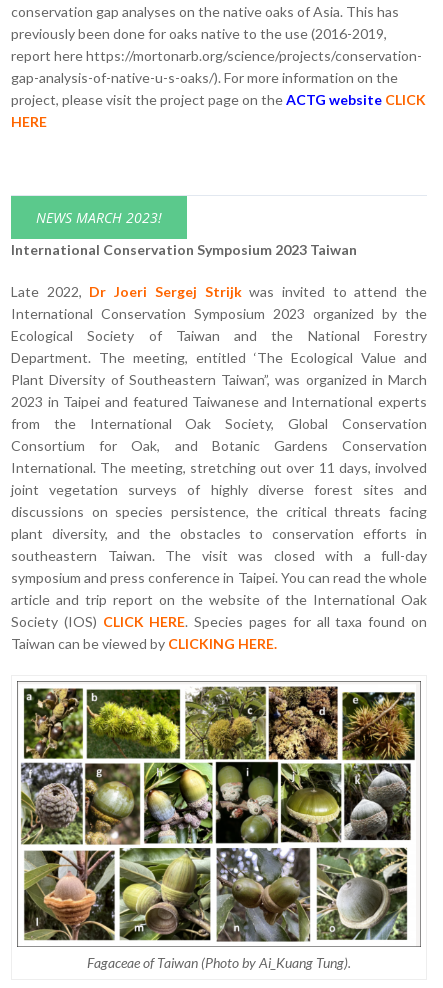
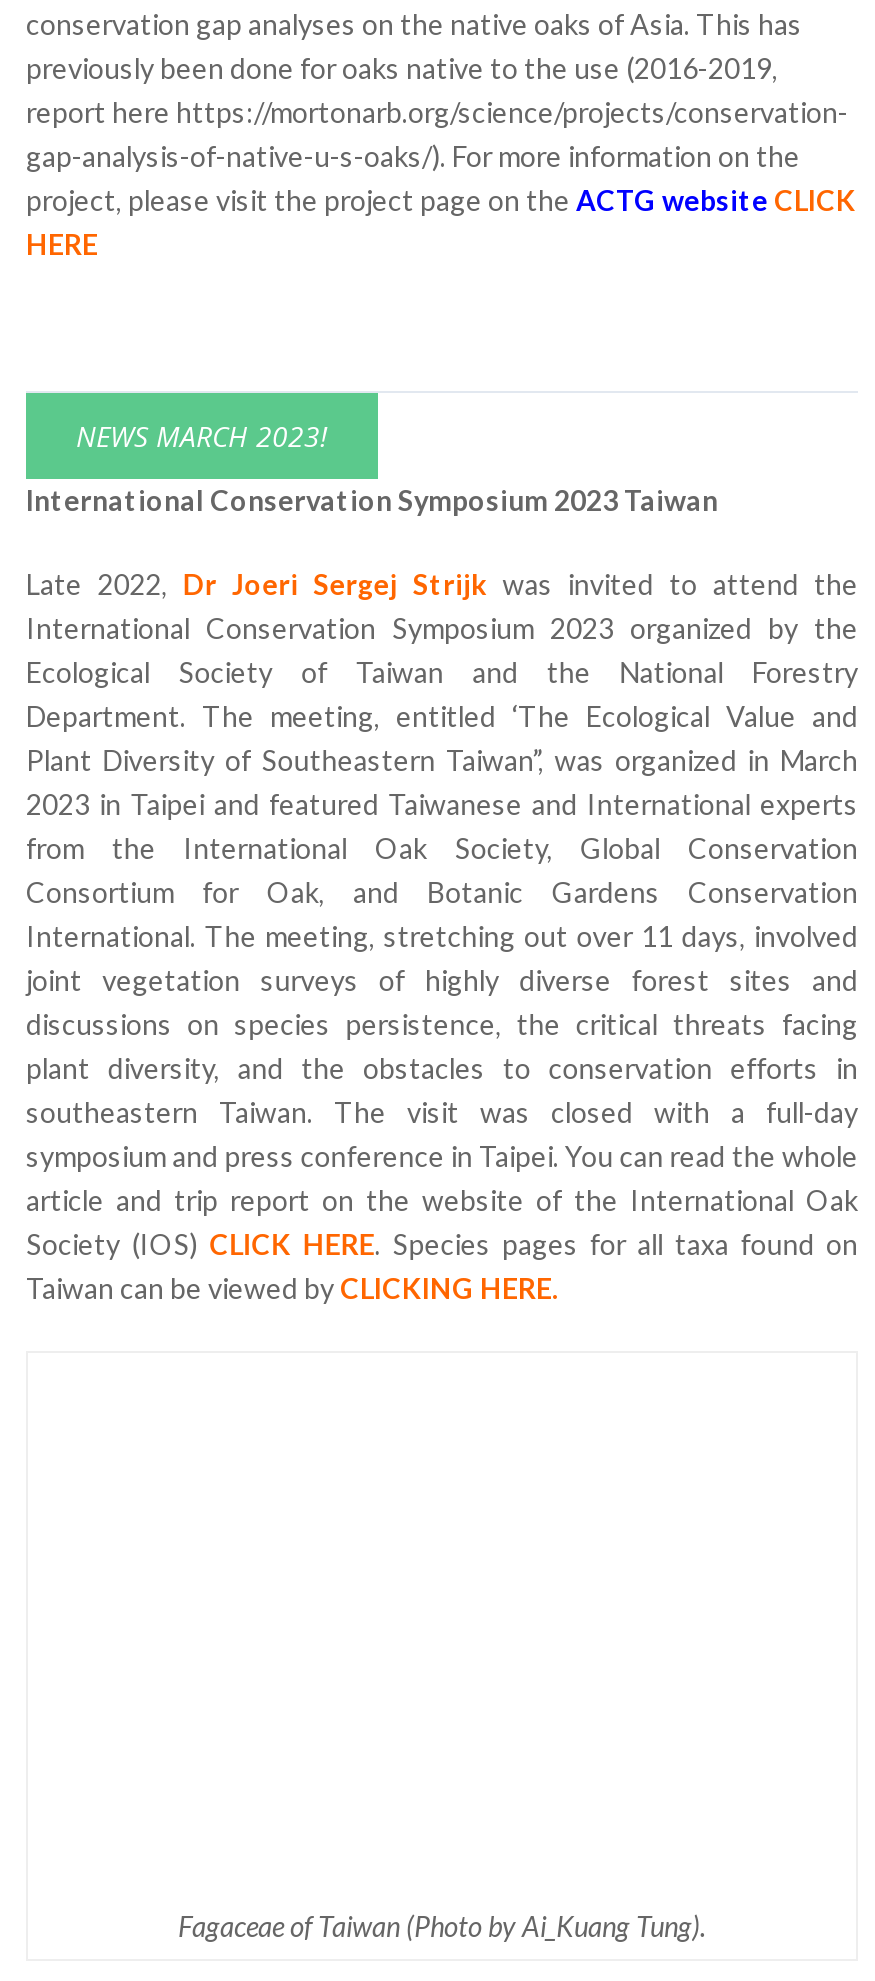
- [image]
